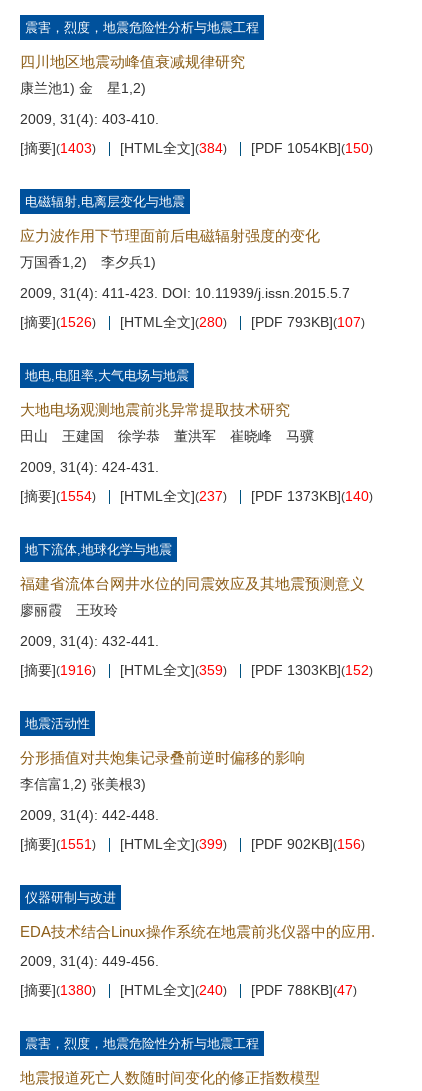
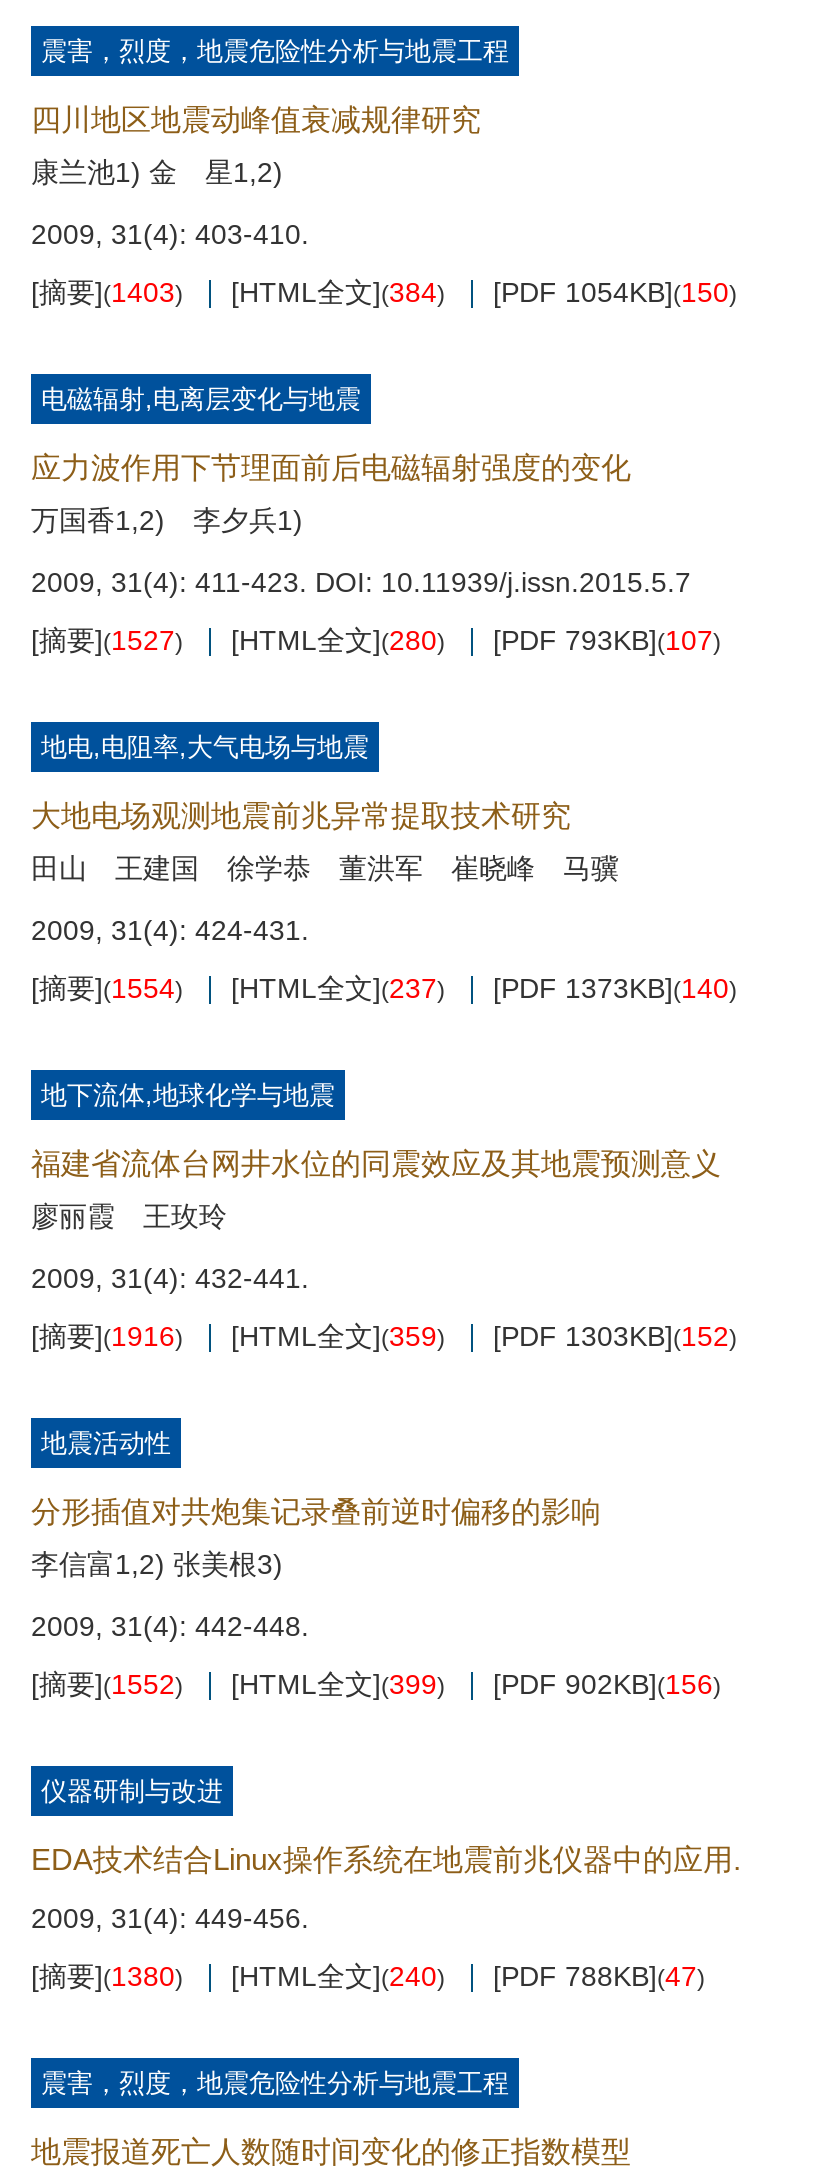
- [摘要](1526) [HTML全文](280) [PDF 793KB](107)
+ [摘要](1527) [HTML全文](280) [PDF 793KB](107)

- [摘要](1551) [HTML全文](399) [PDF 902KB](156)
+ [摘要](1552) [HTML全文](399) [PDF 902KB](156)
